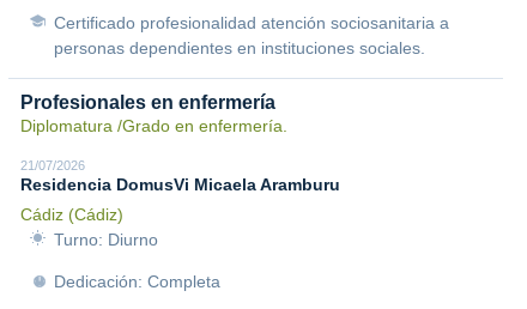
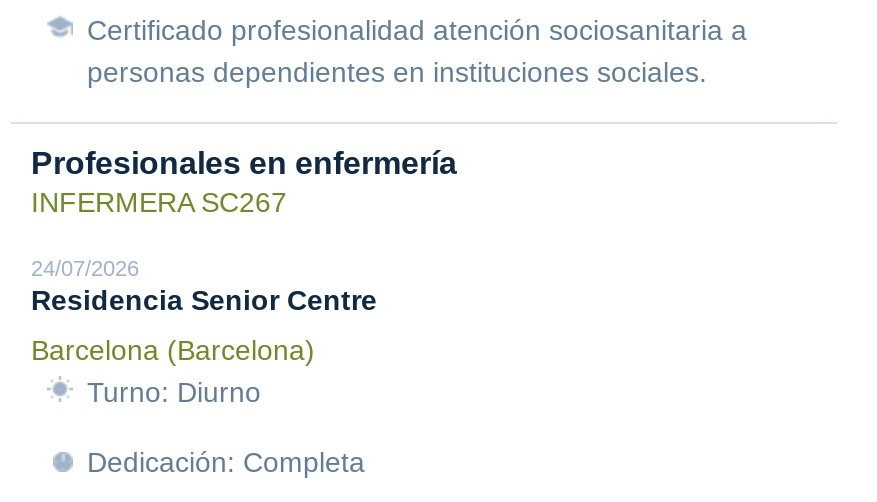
- Diplomatura /Grado en enfermería.
+ INFERMERA SC267

- 21/07/2026
- Residencia DomusVi Micaela Aramburu
+ 24/07/2026
+ Residencia Senior Centre

- Cádiz (Cádiz)
+ Barcelona (Barcelona)
